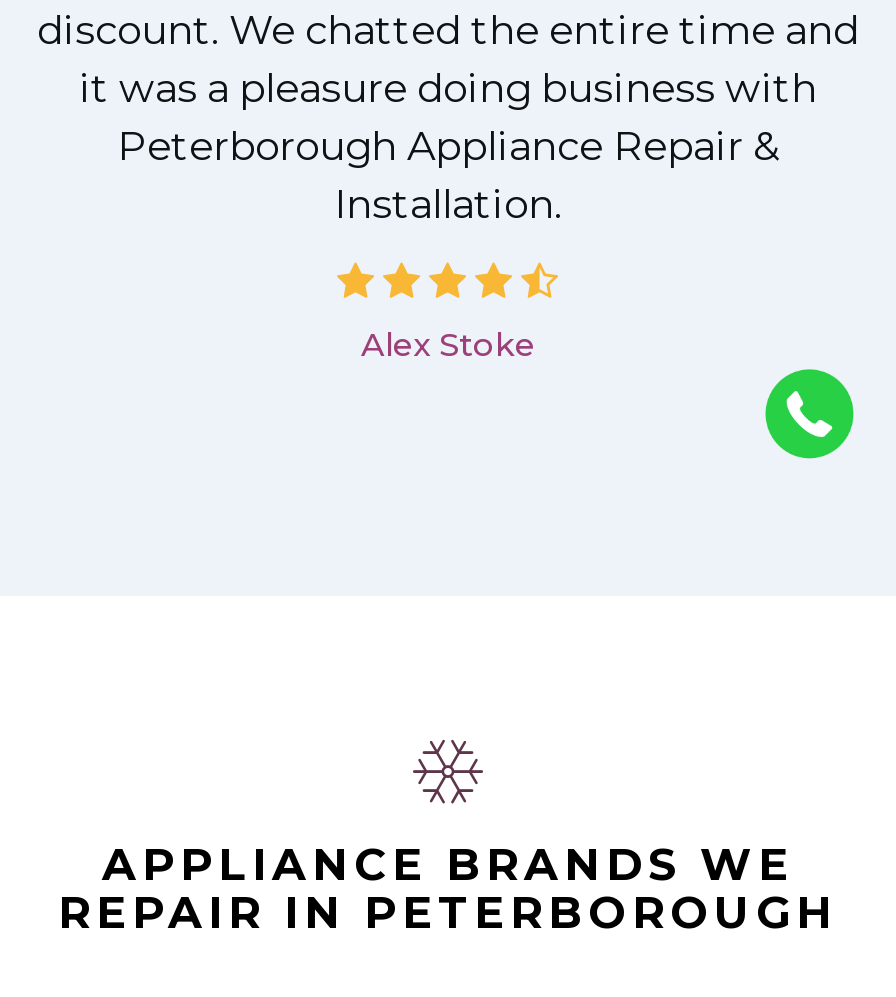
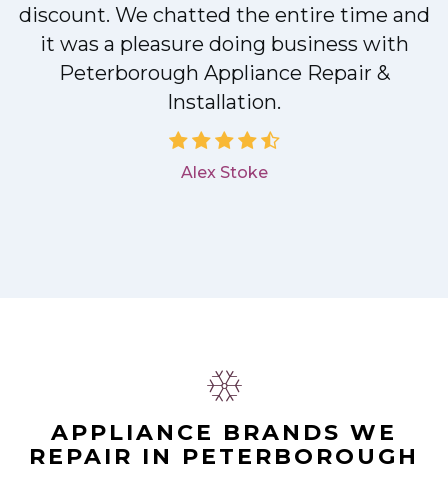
- [image]
